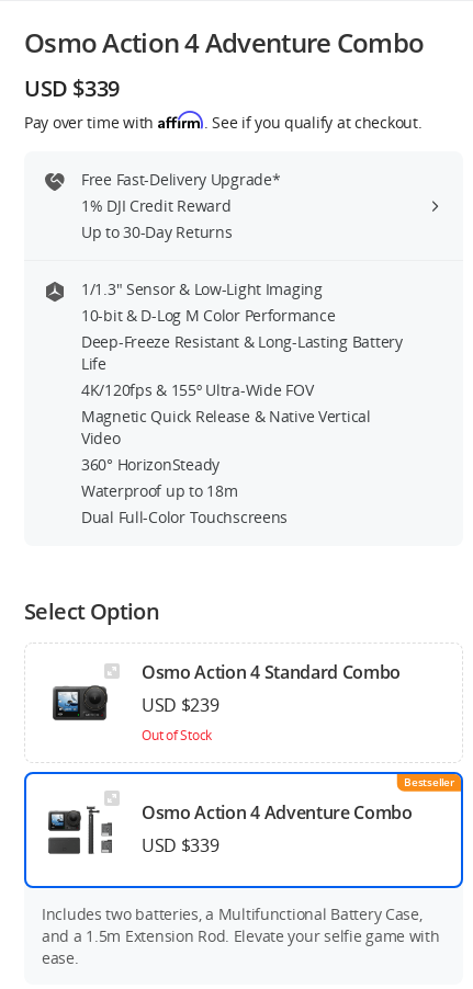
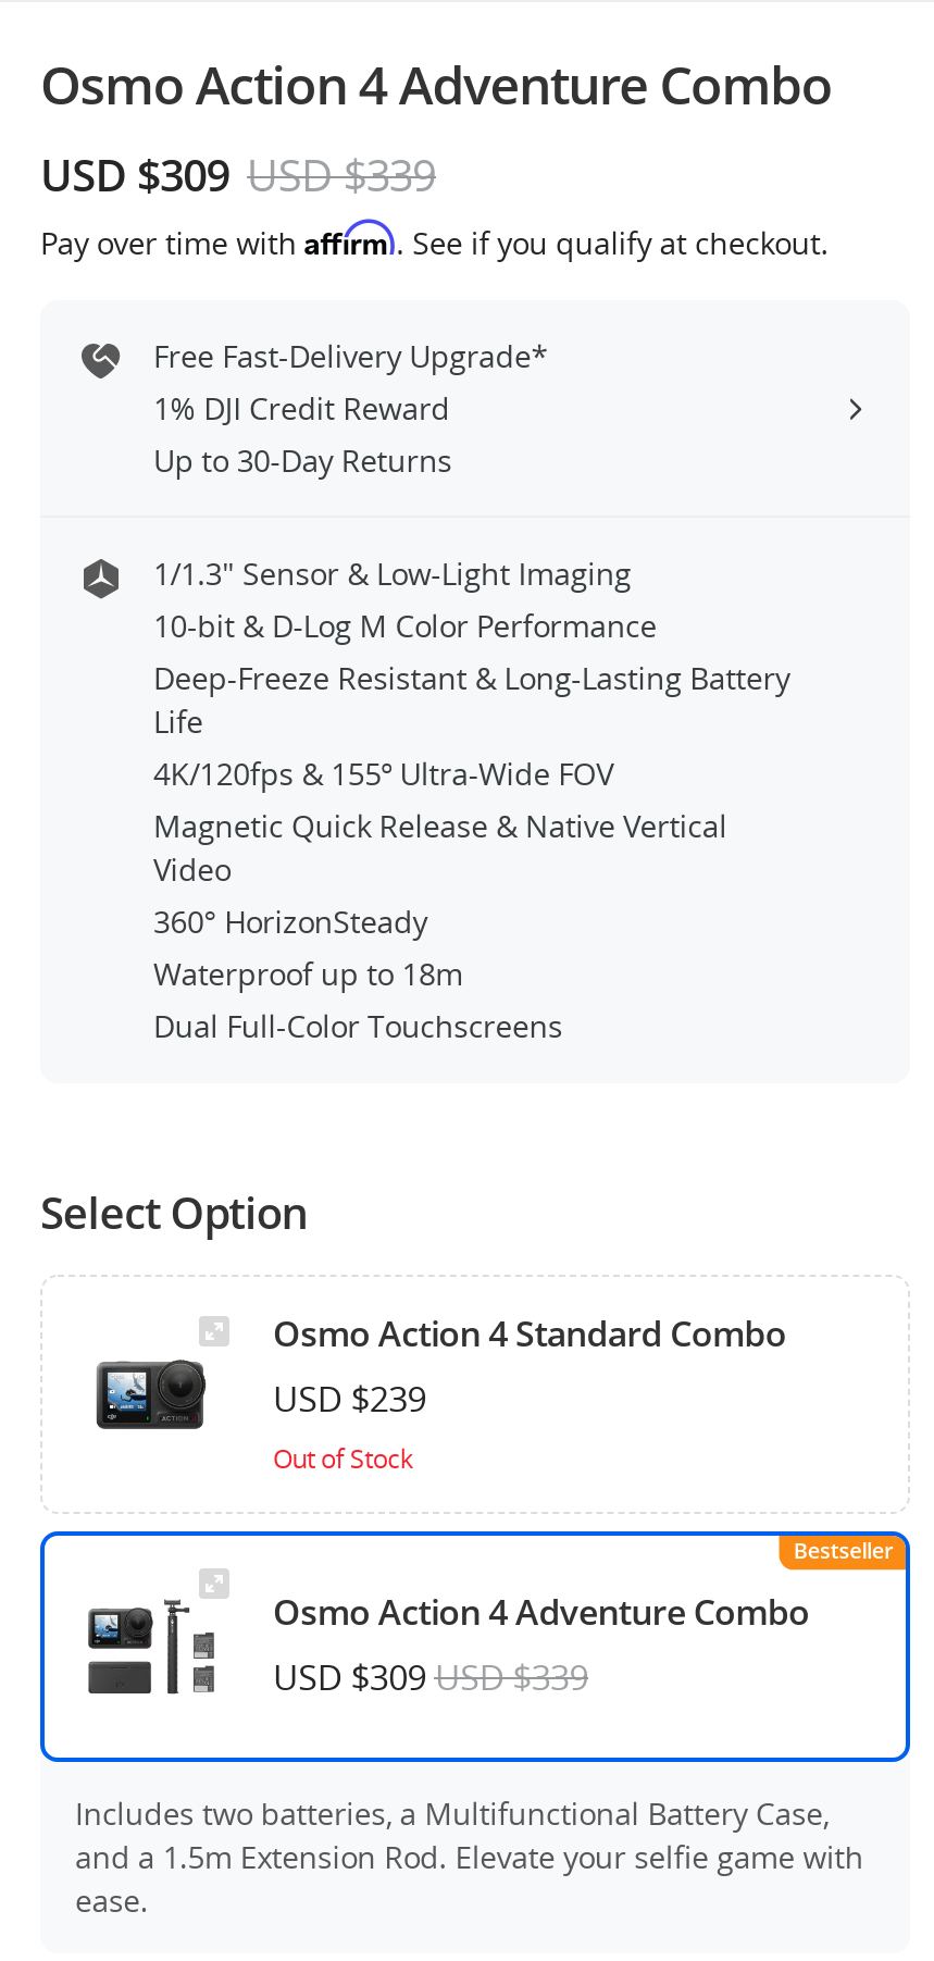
- USD $339
+ USD $309 USD $339

- USD $339
+ USD $309 USD $339
